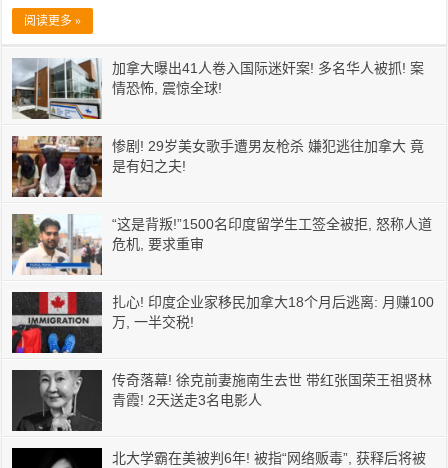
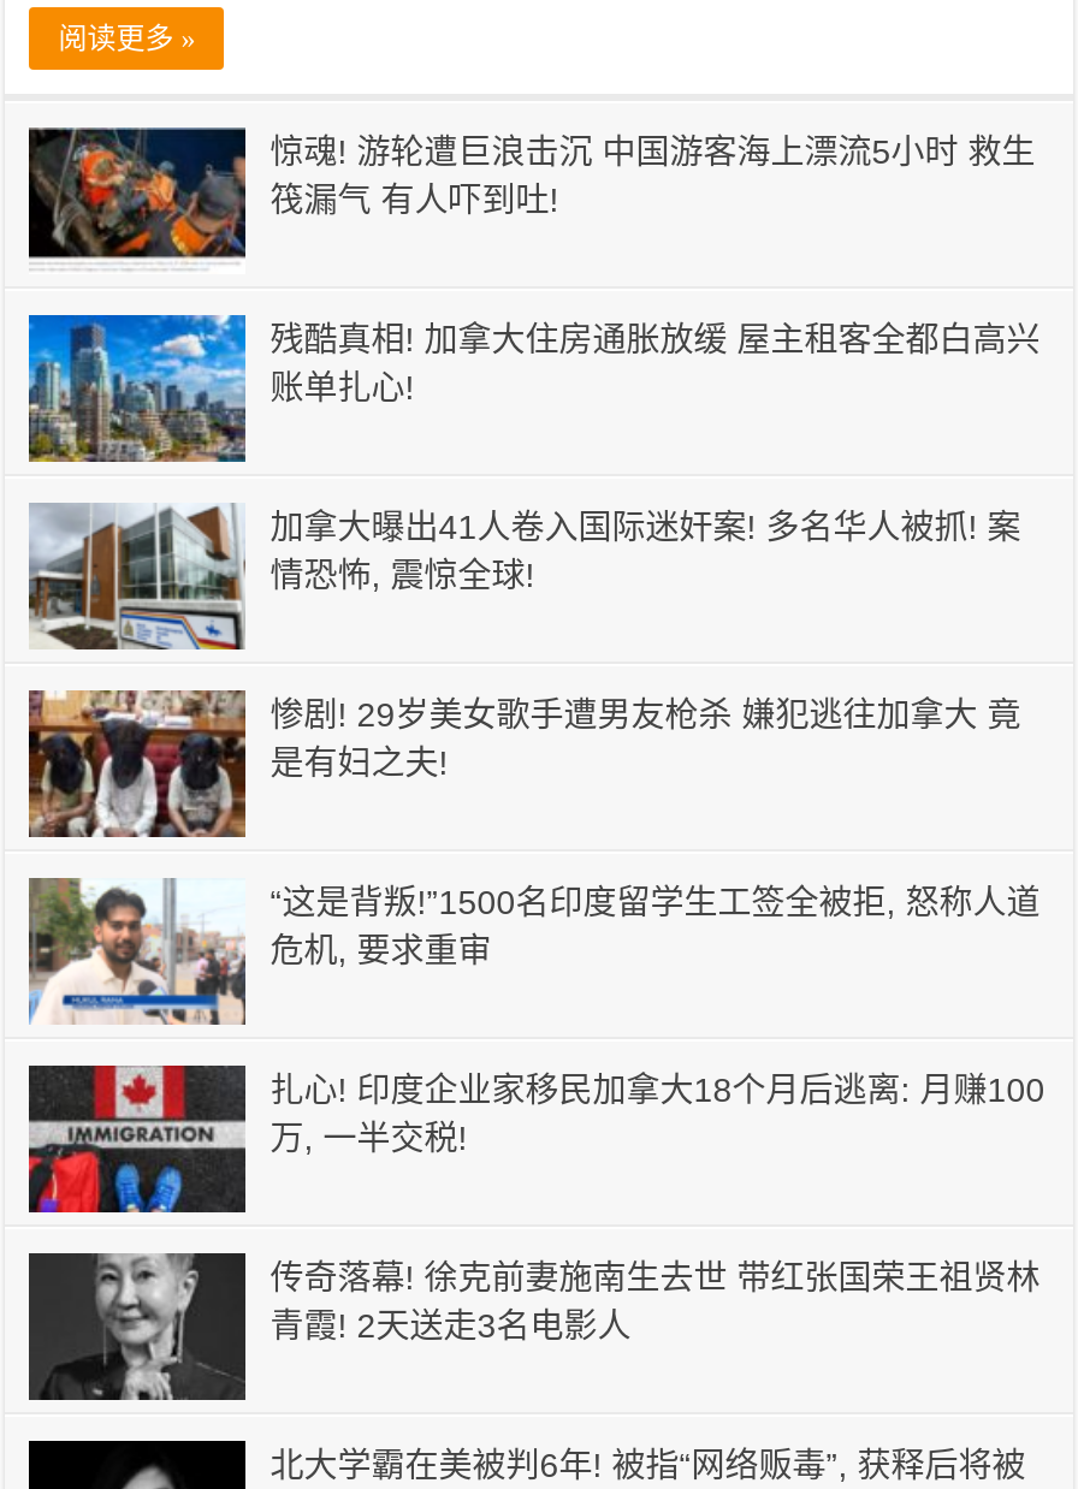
+ [image]
+ 惊魂! 游轮遭巨浪击沉 中国游客海上漂流5小时 救生
+ 筏漏气 有人吓到吐!

+ [image]
+ 残酷真相! 加拿大住房通胀放缓 屋主租客全都白高兴
+ 账单扎心!
